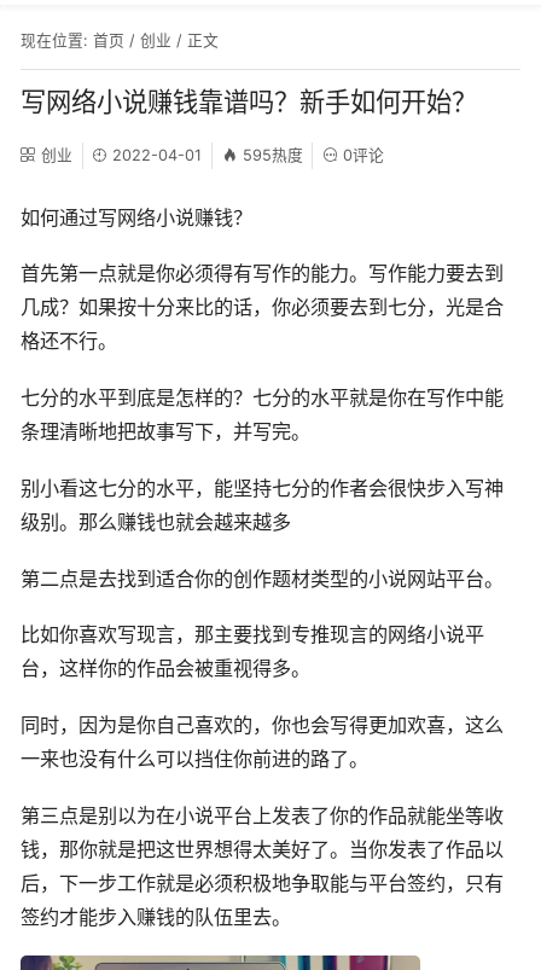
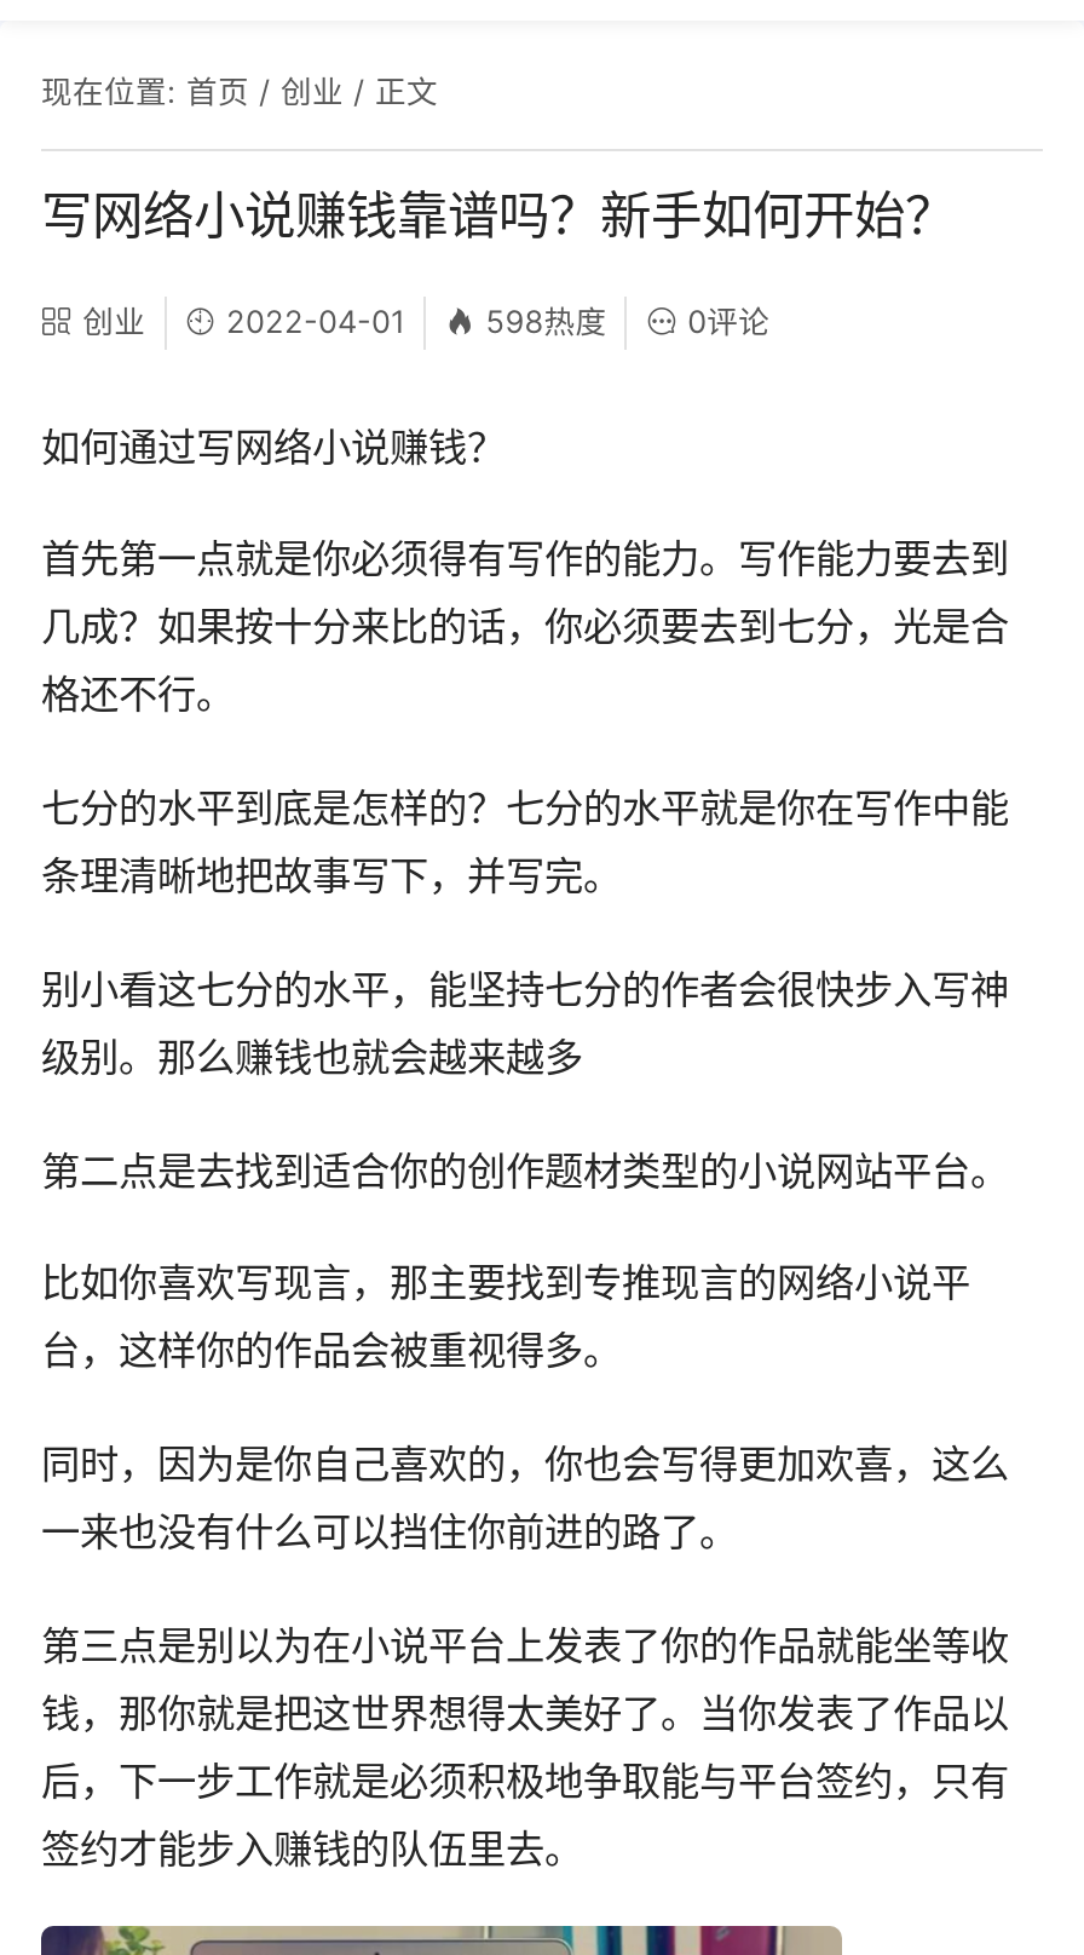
- 595热度
+ 598热度
